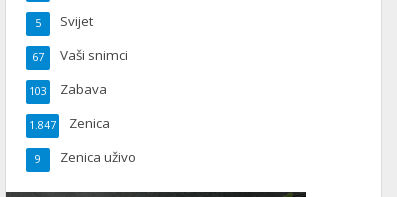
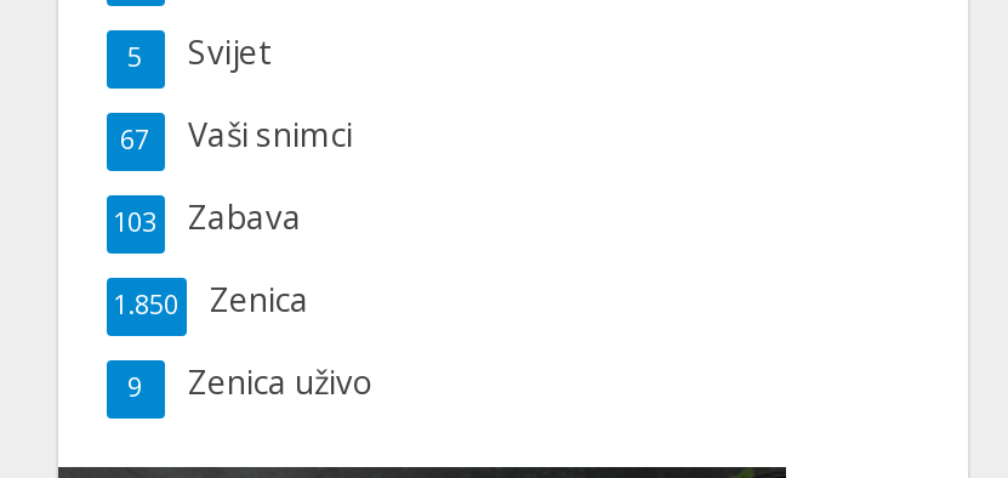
- 1.847 Zenica
+ 1.850 Zenica
